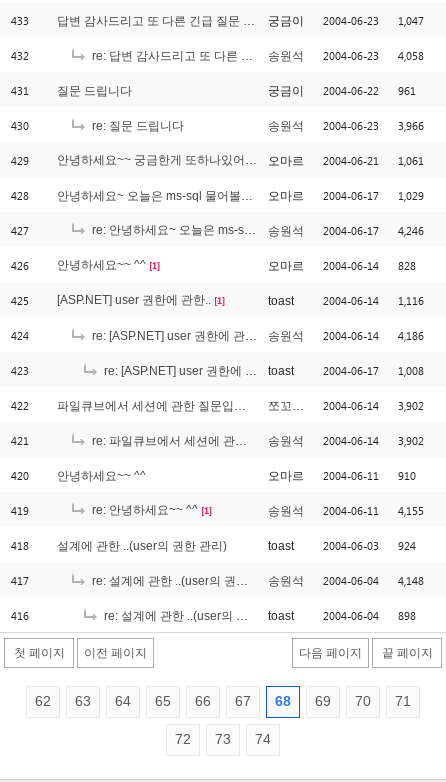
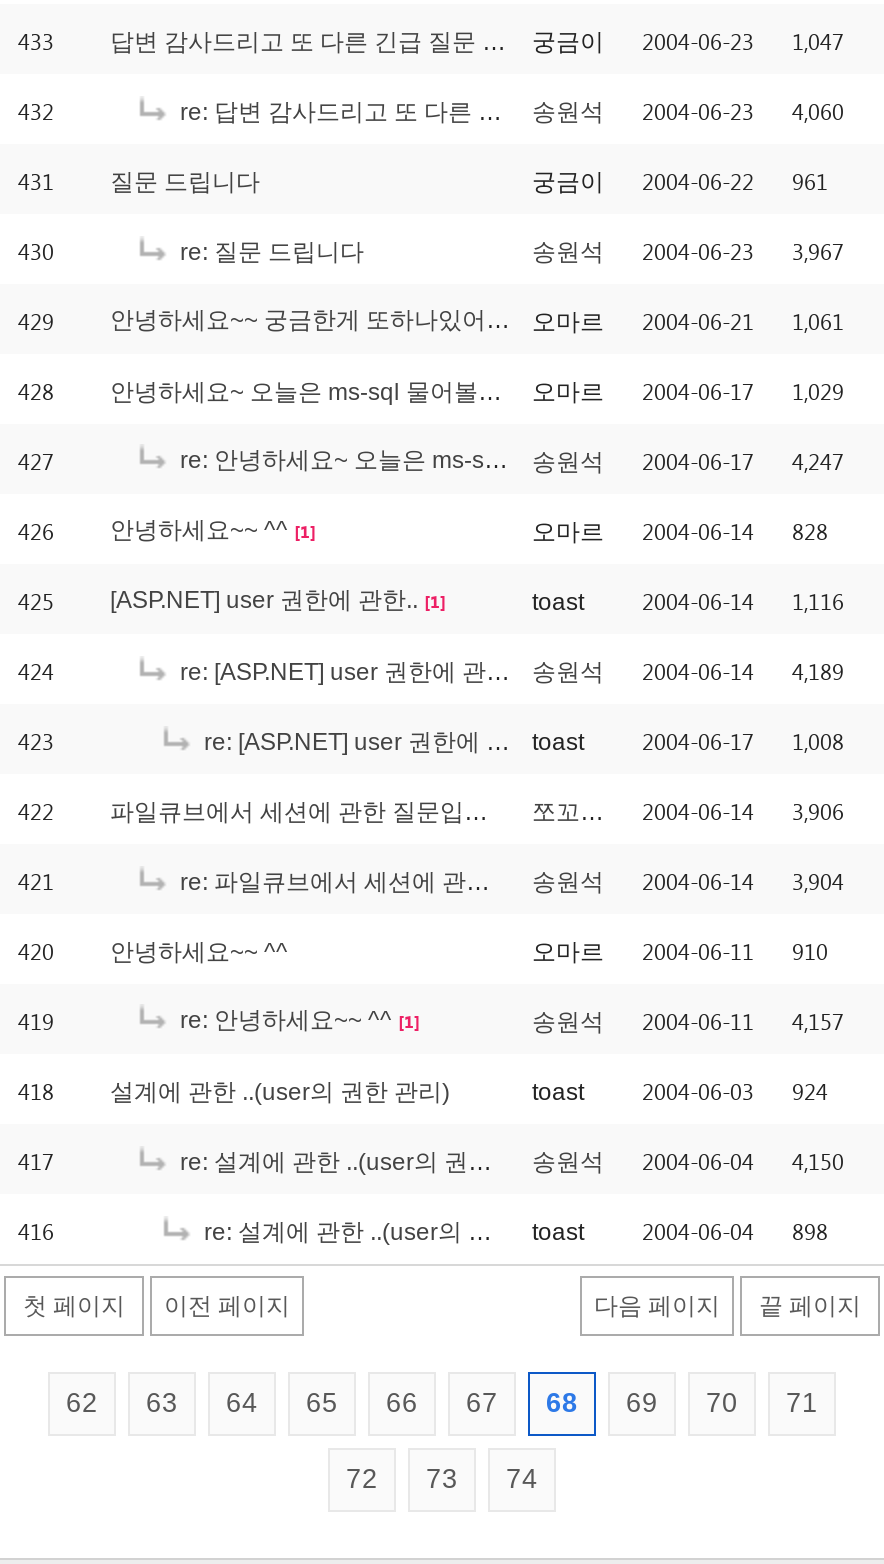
- 4,058
+ 4,060

- 송원석 2004-06-23 3,966
+ 송원석 2004-06-23 3,967

- 4,246
+ 4,247

- re: [ASP.NET] user 권한에 관한.. 송원석 2004-06-14 4,186
+ re: [ASP.NET] user 권한에 관한.. 송원석 2004-06-14 4,189

- 3,902
+ 3,906

- 송원석 2004-06-14 3,902
+ 송원석 2004-06-14 3,904

- 송원석 2004-06-11 4,155
+ 송원석 2004-06-11 4,157

- 송원석 2004-06-04 4,148
+ 송원석 2004-06-04 4,150
